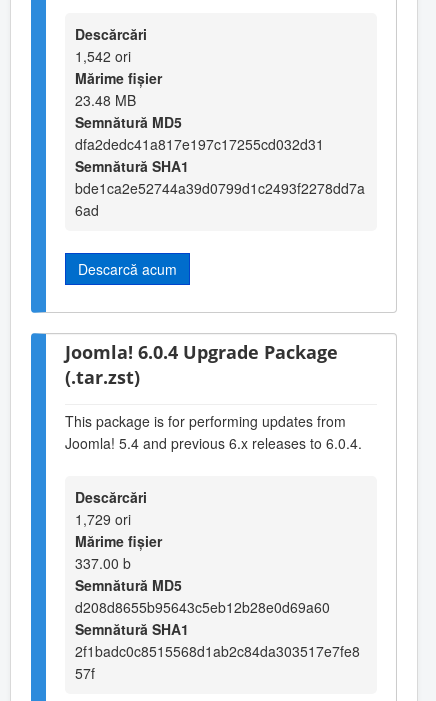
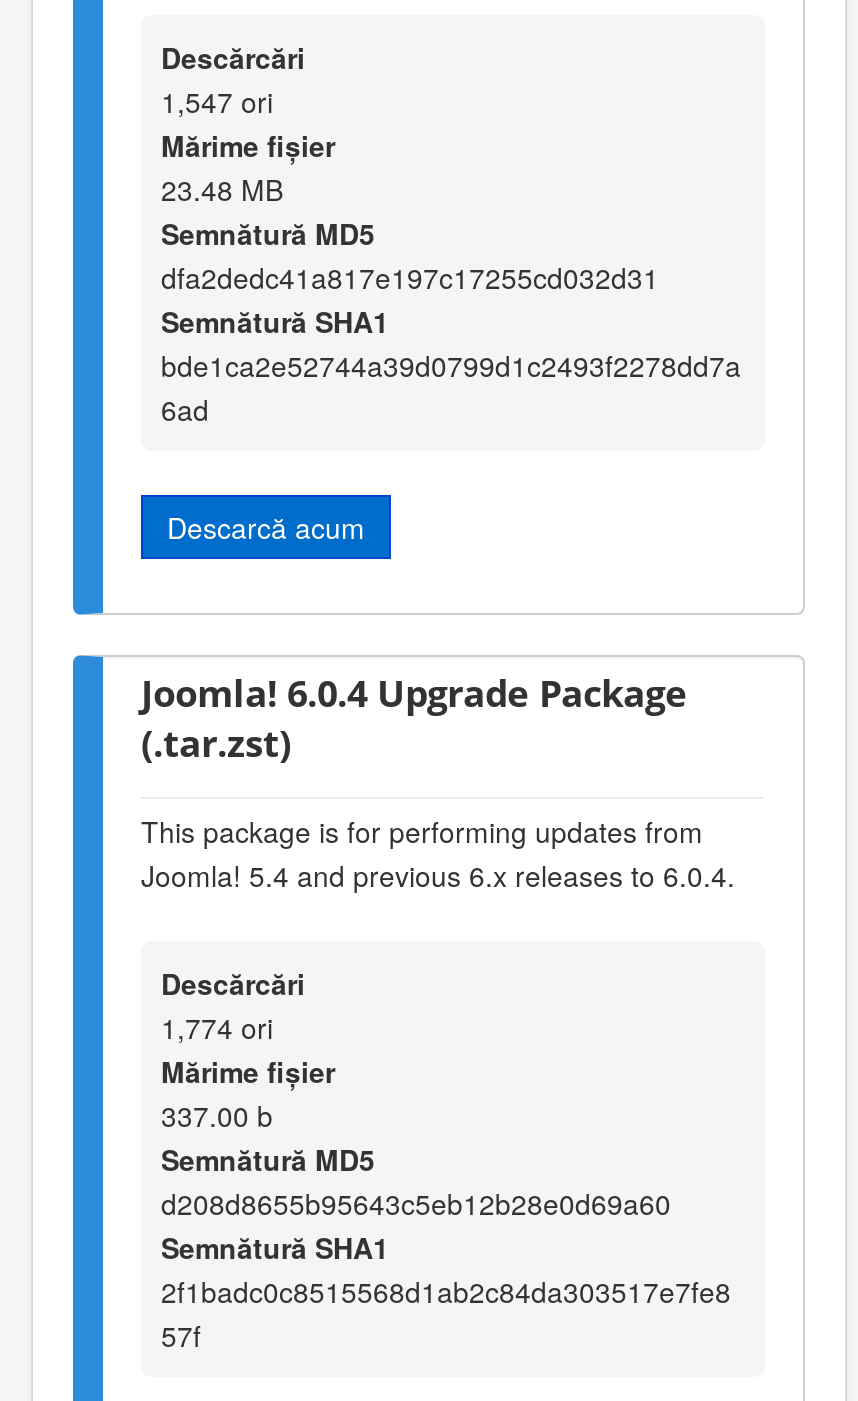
- 1,542 ori
+ 1,547 ori

- 1,729 ori
+ 1,774 ori
